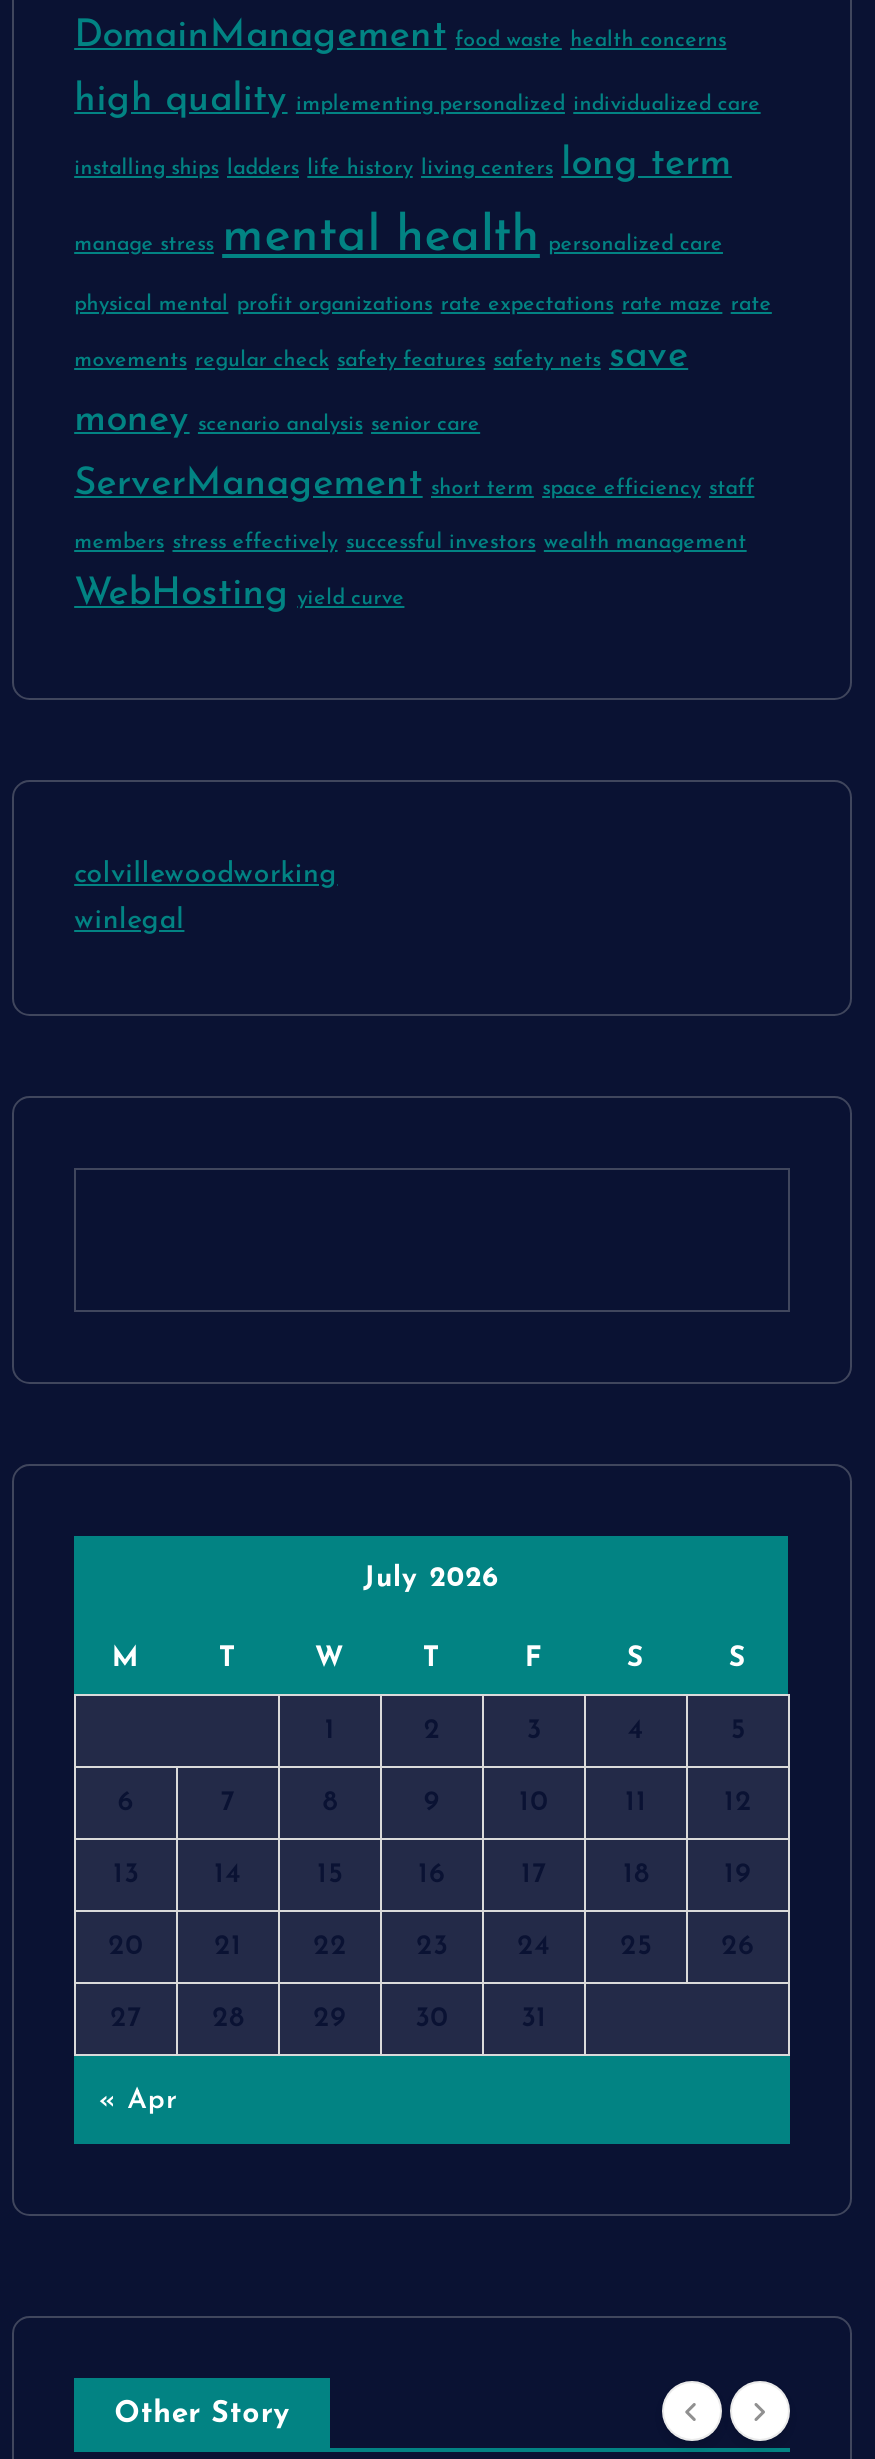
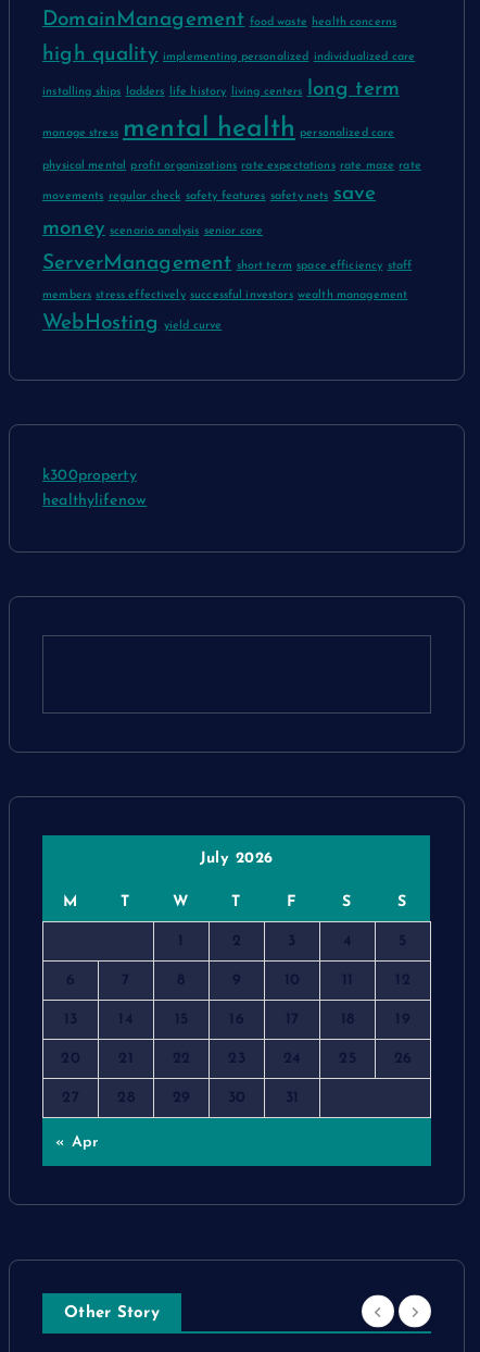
- colvillewoodworking
+ k300property

- winlegal
+ healthylifenow
